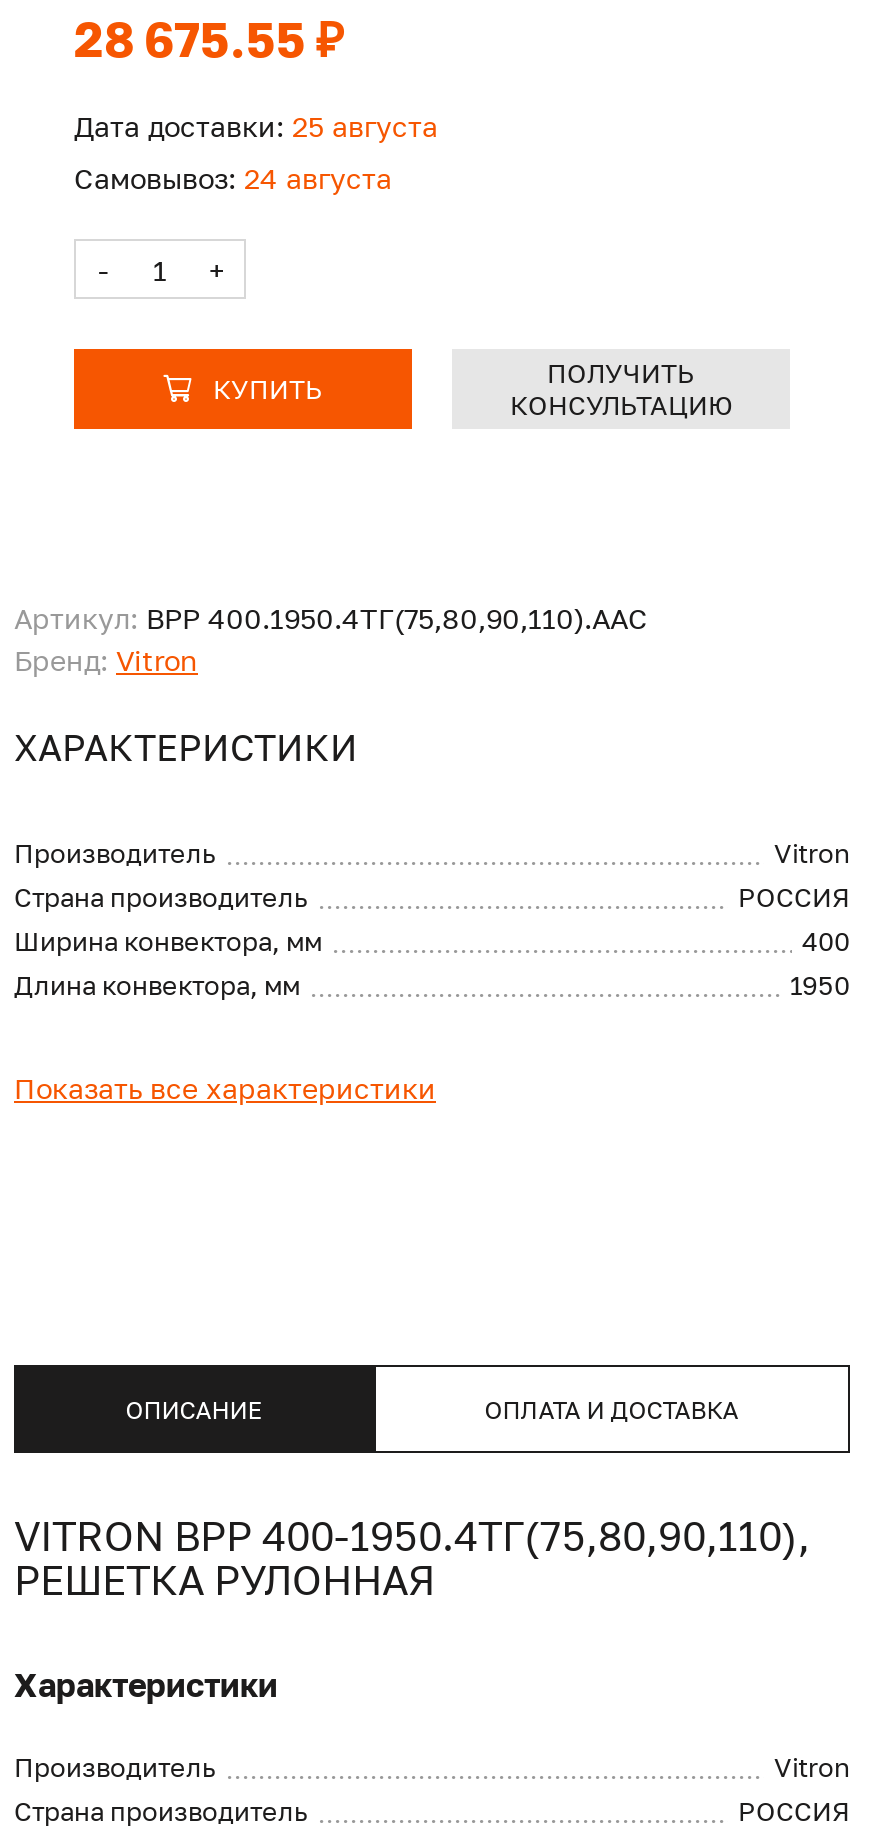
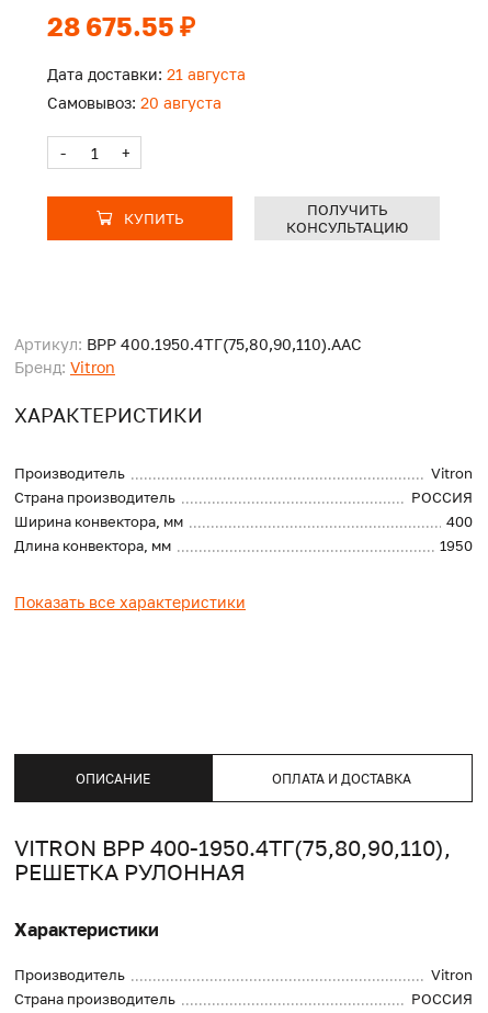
- Дата доставки: 25 августа
+ Дата доставки: 21 августа

- Самовывоз: 24 августа
+ Самовывоз: 20 августа
